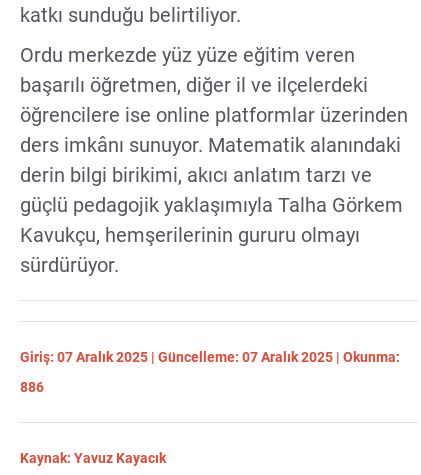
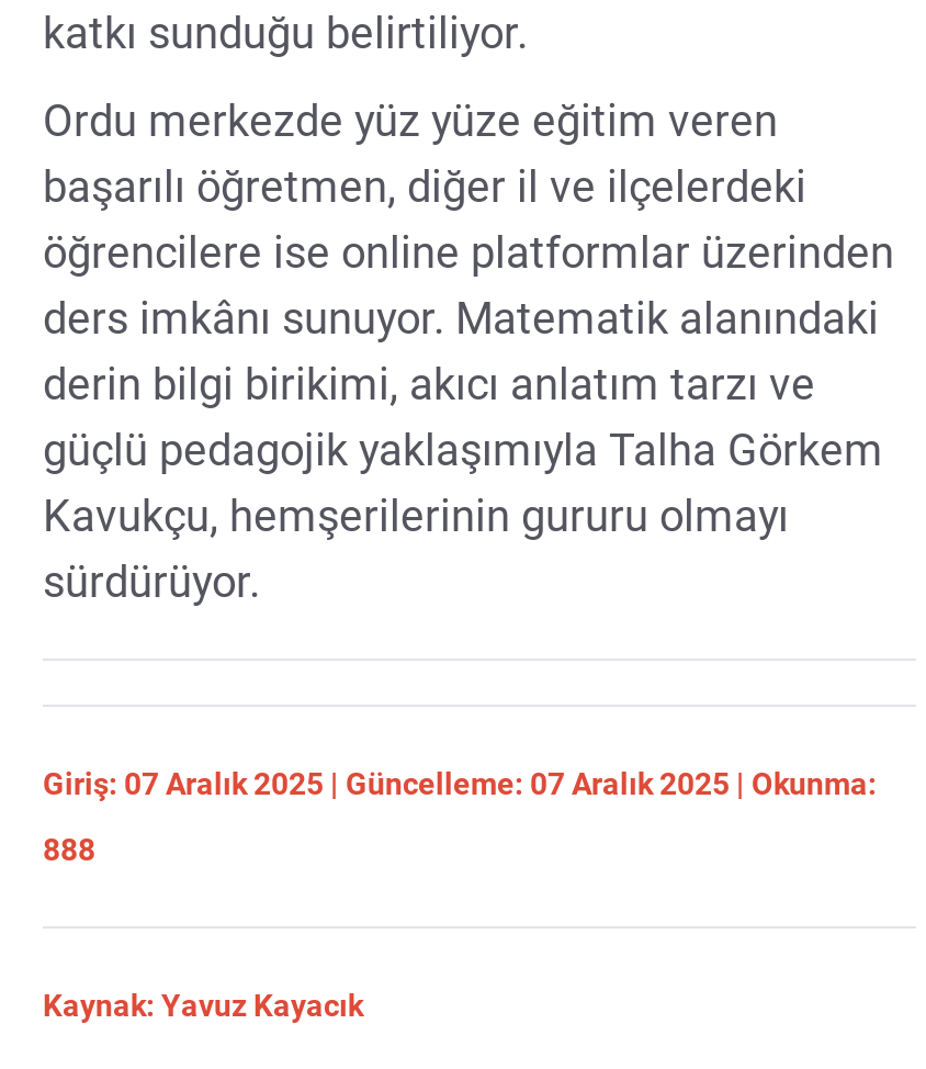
- 886
+ 888
